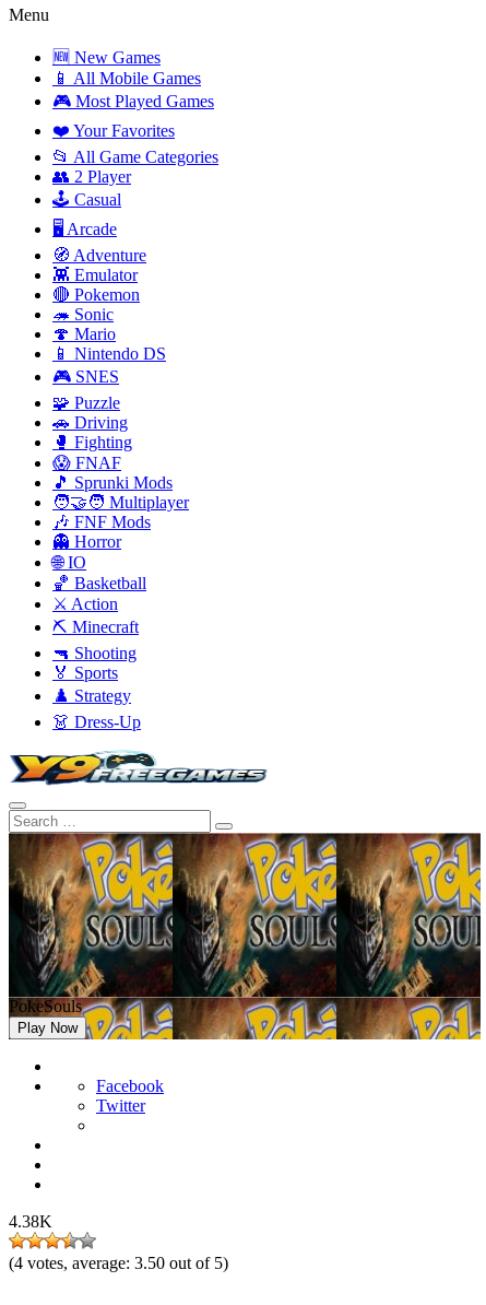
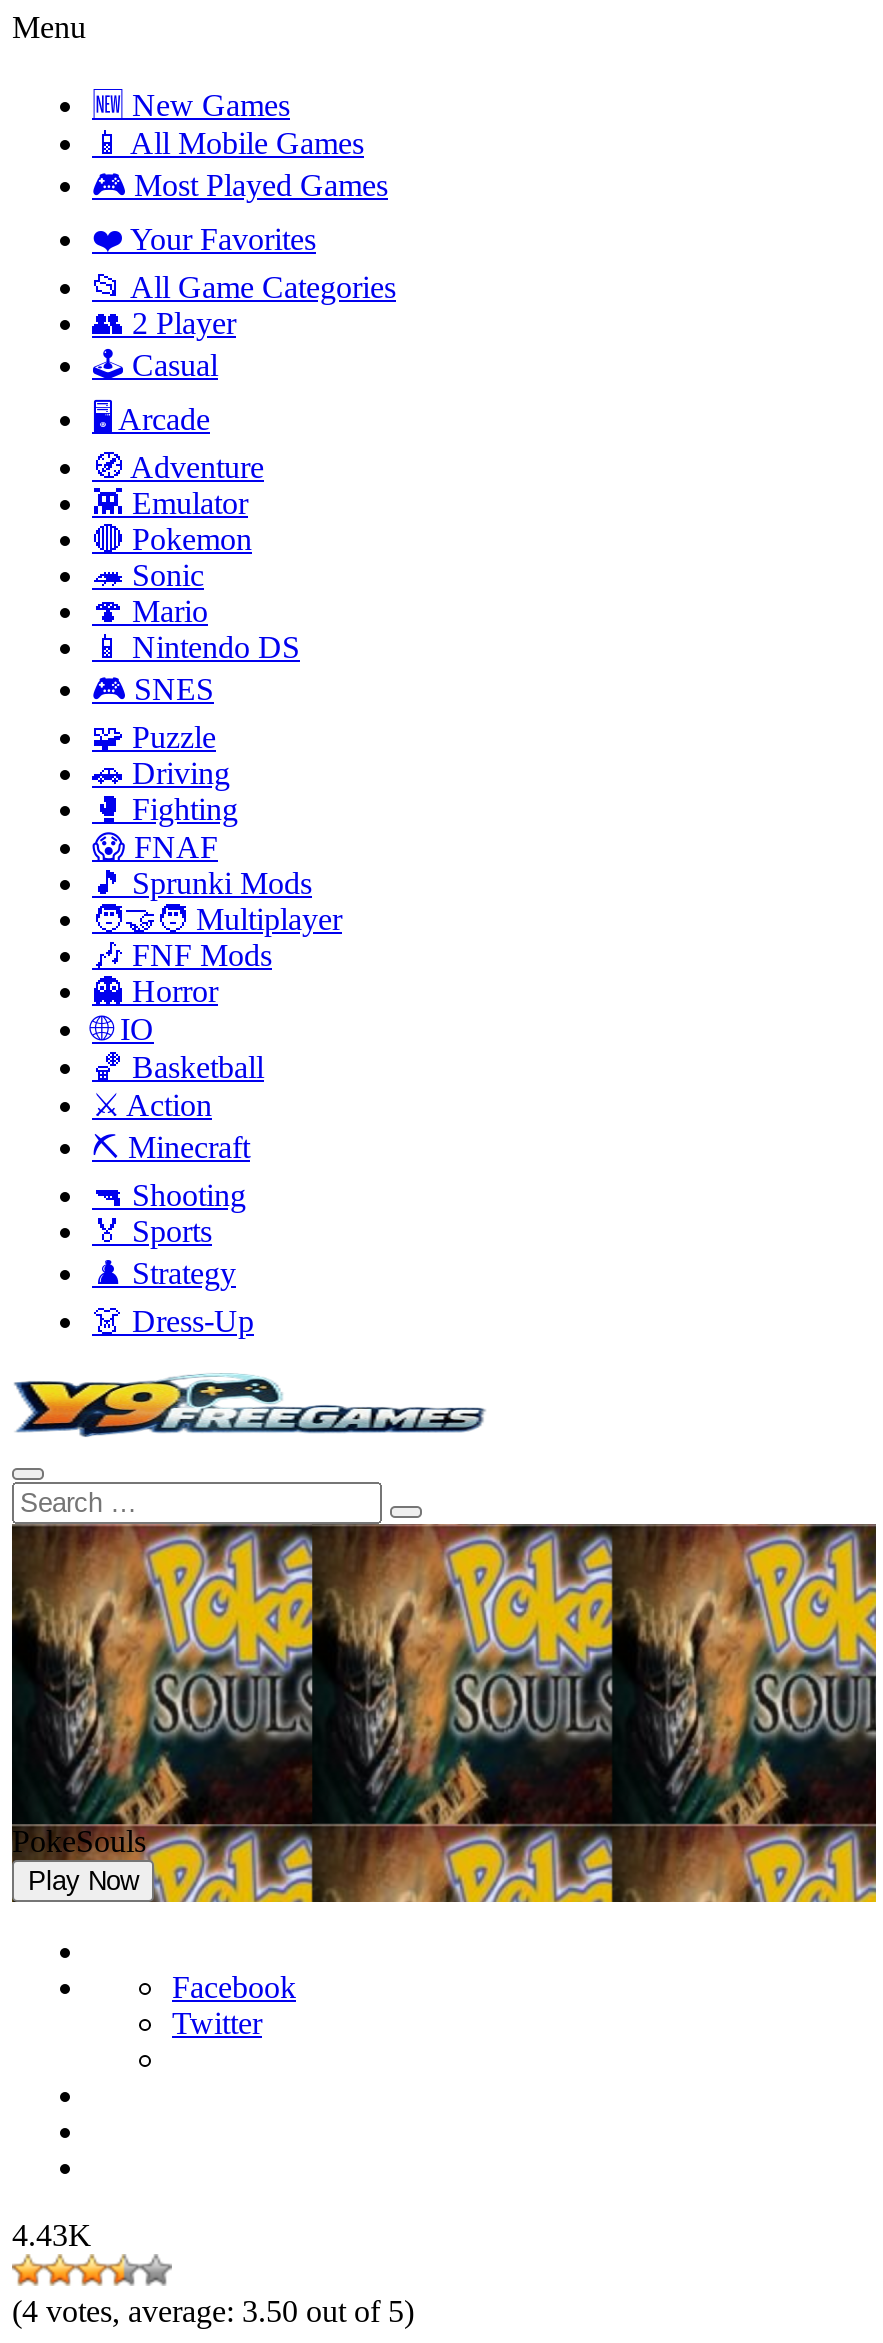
- 4.38K
+ 4.43K
